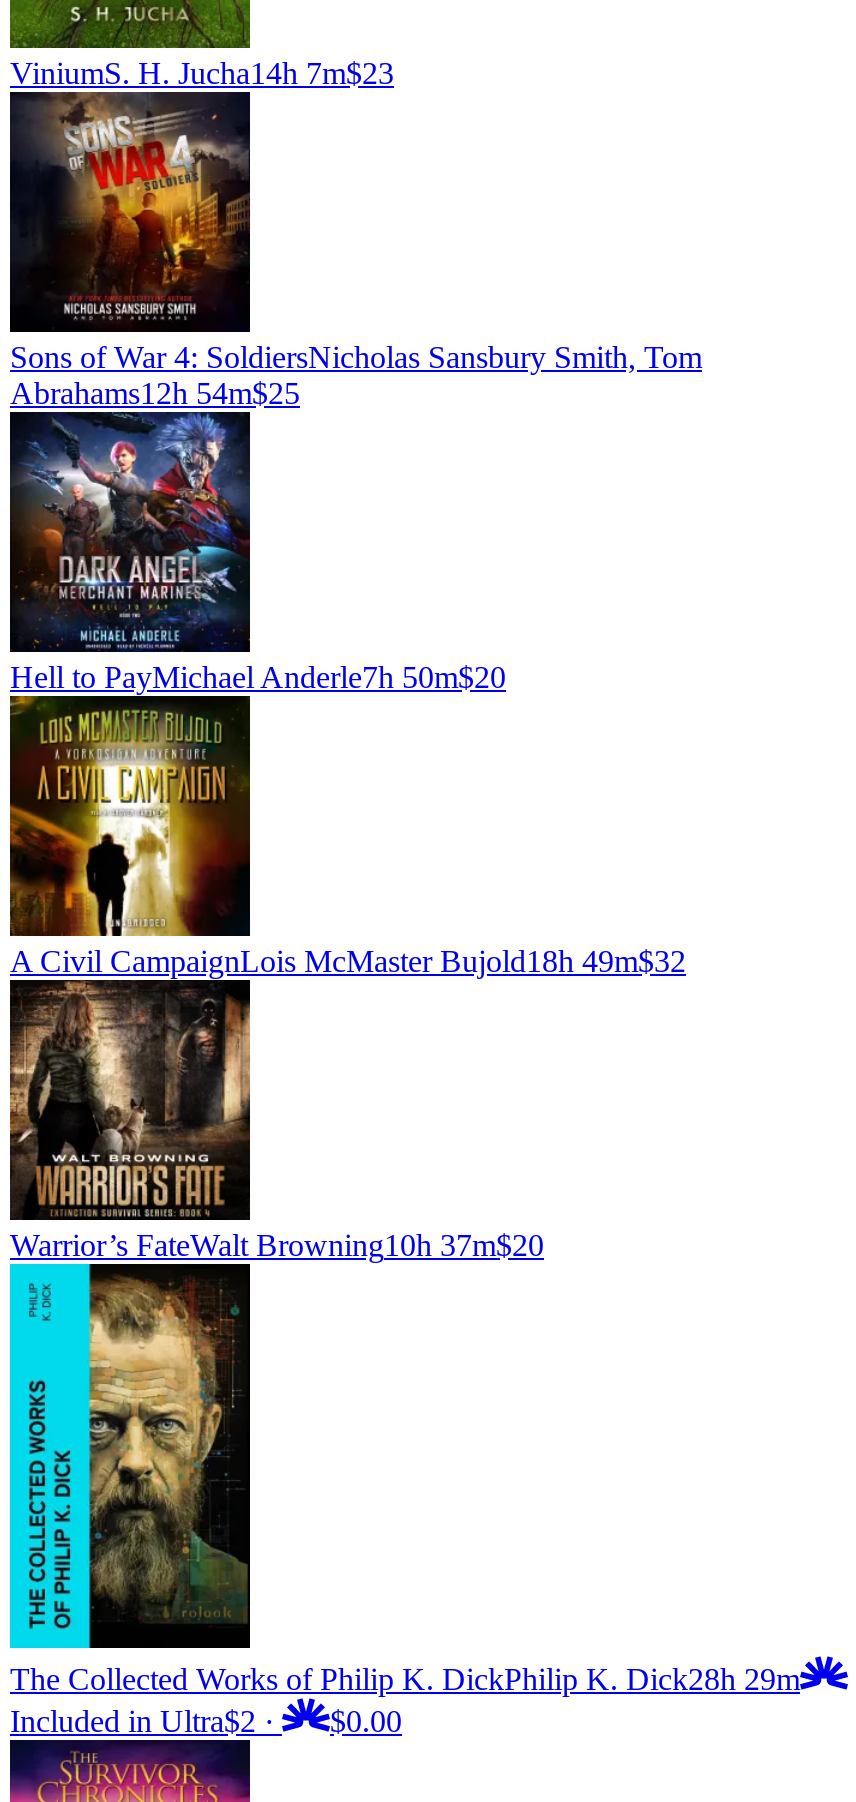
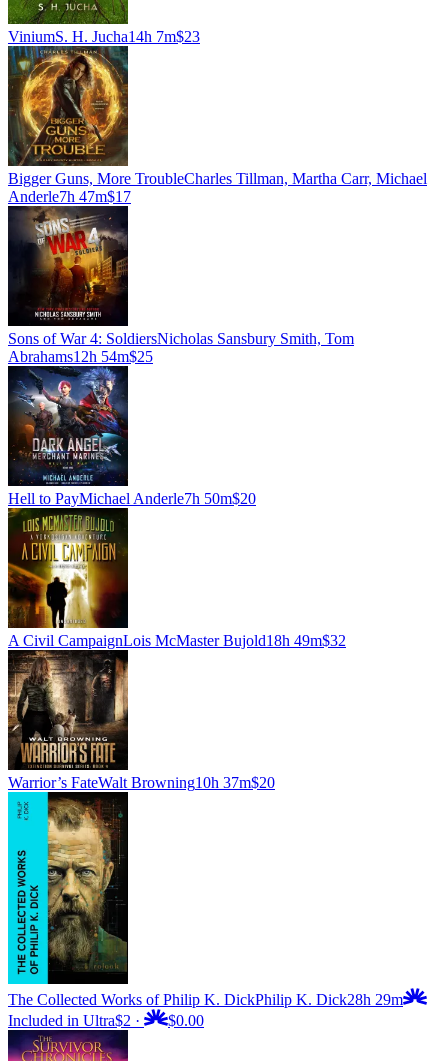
+ [image]
+ Bigger Guns, More TroubleCharles Tillman, Martha Carr, Michael
+ Anderle7h 47m$17
